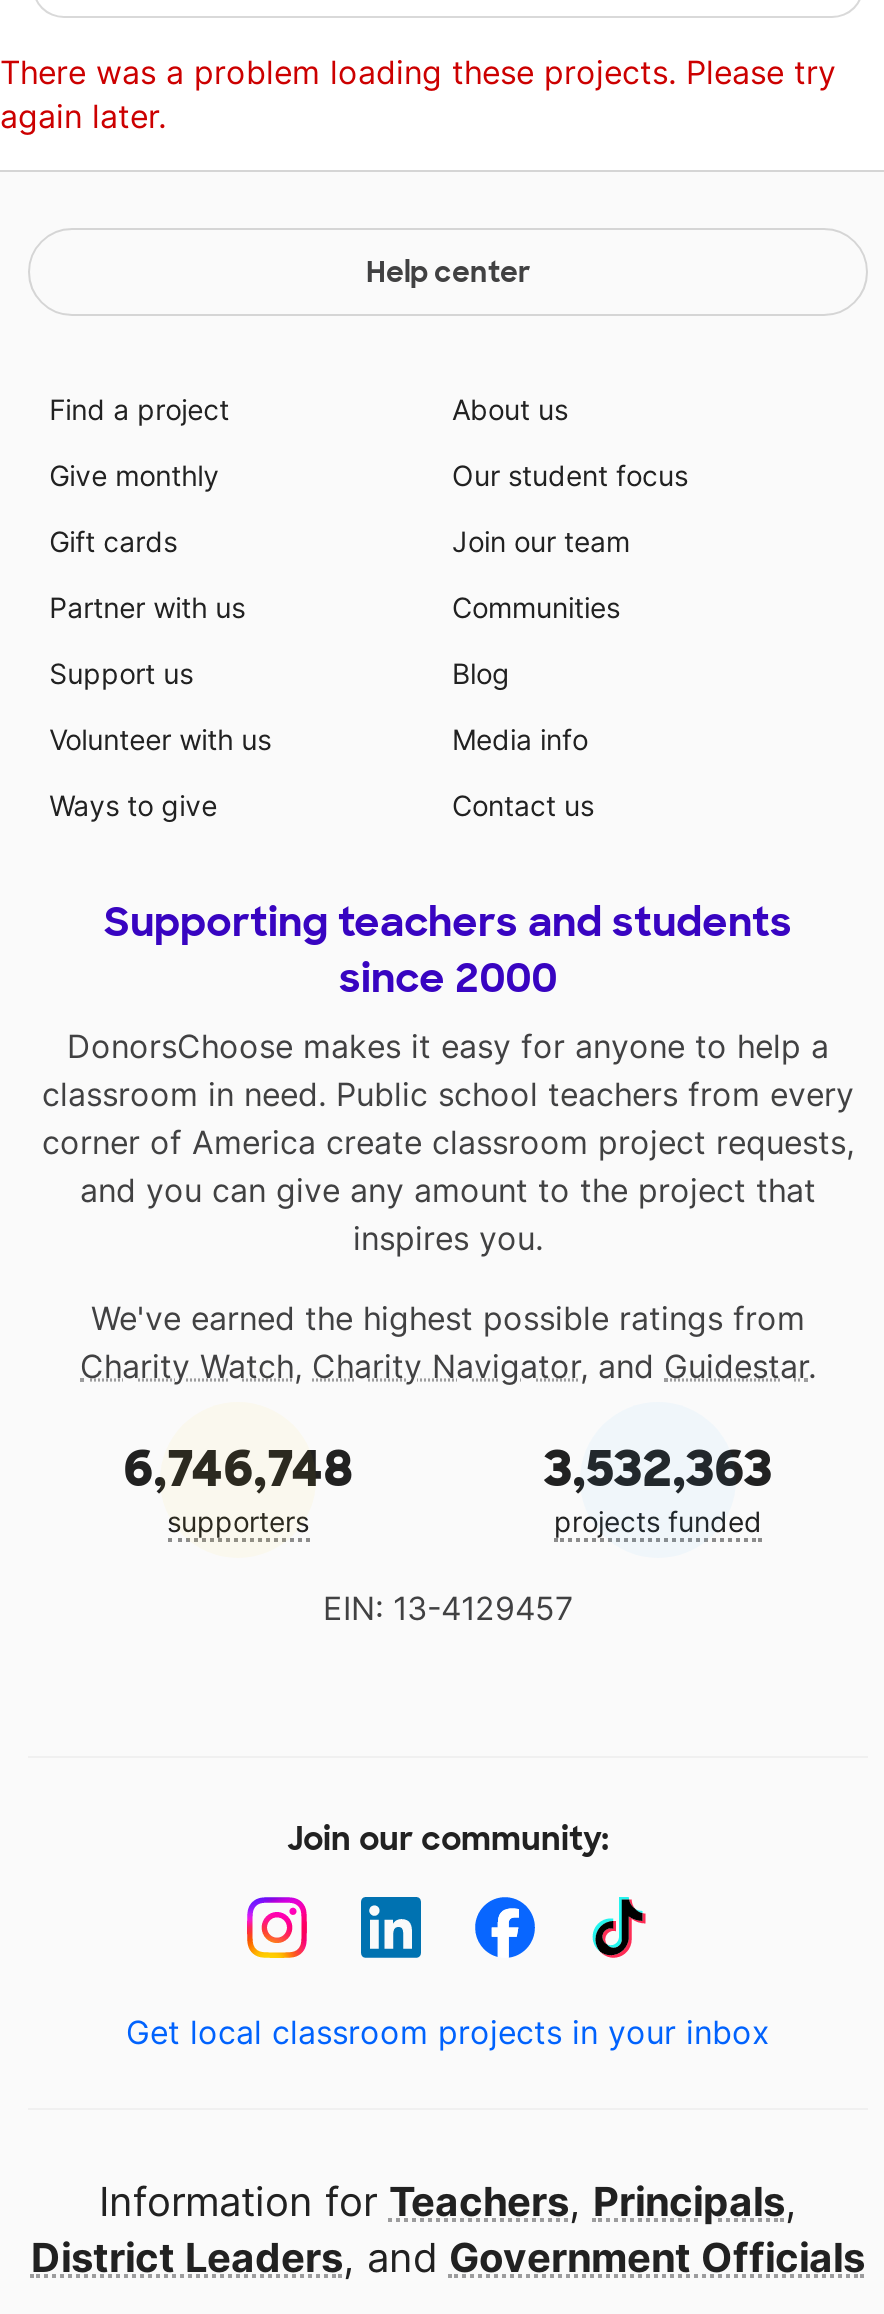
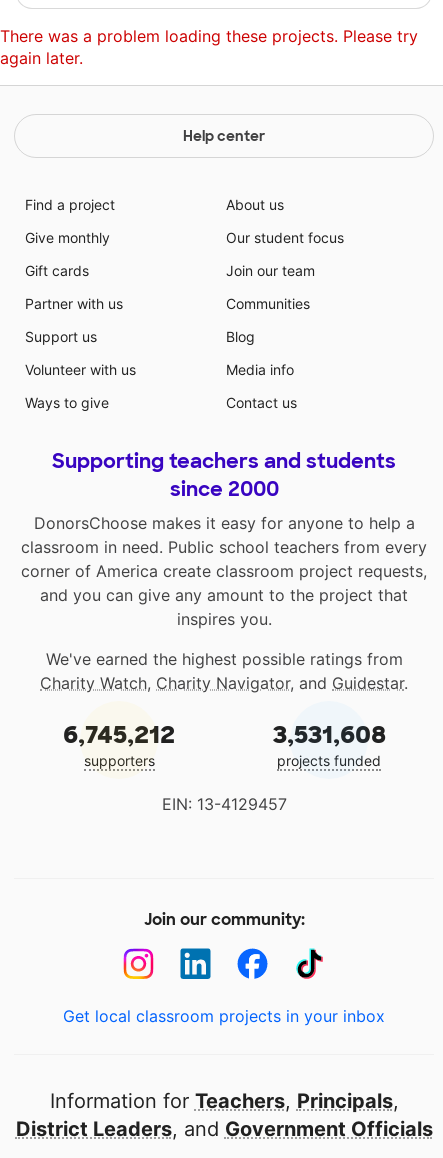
- 6,746,748
+ 6,745,212

- 3,532,363
+ 3,531,608
